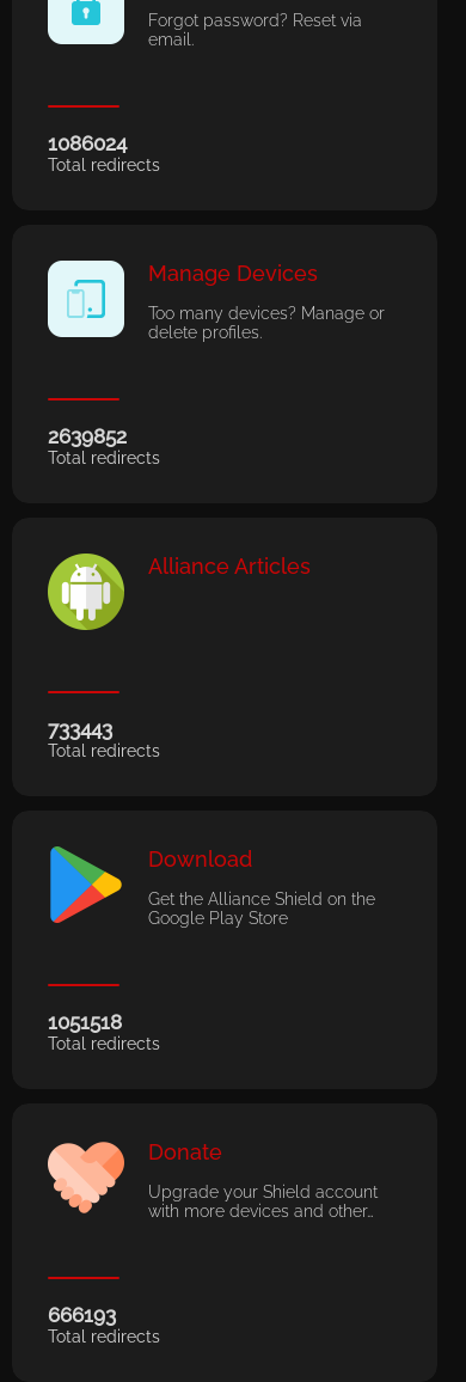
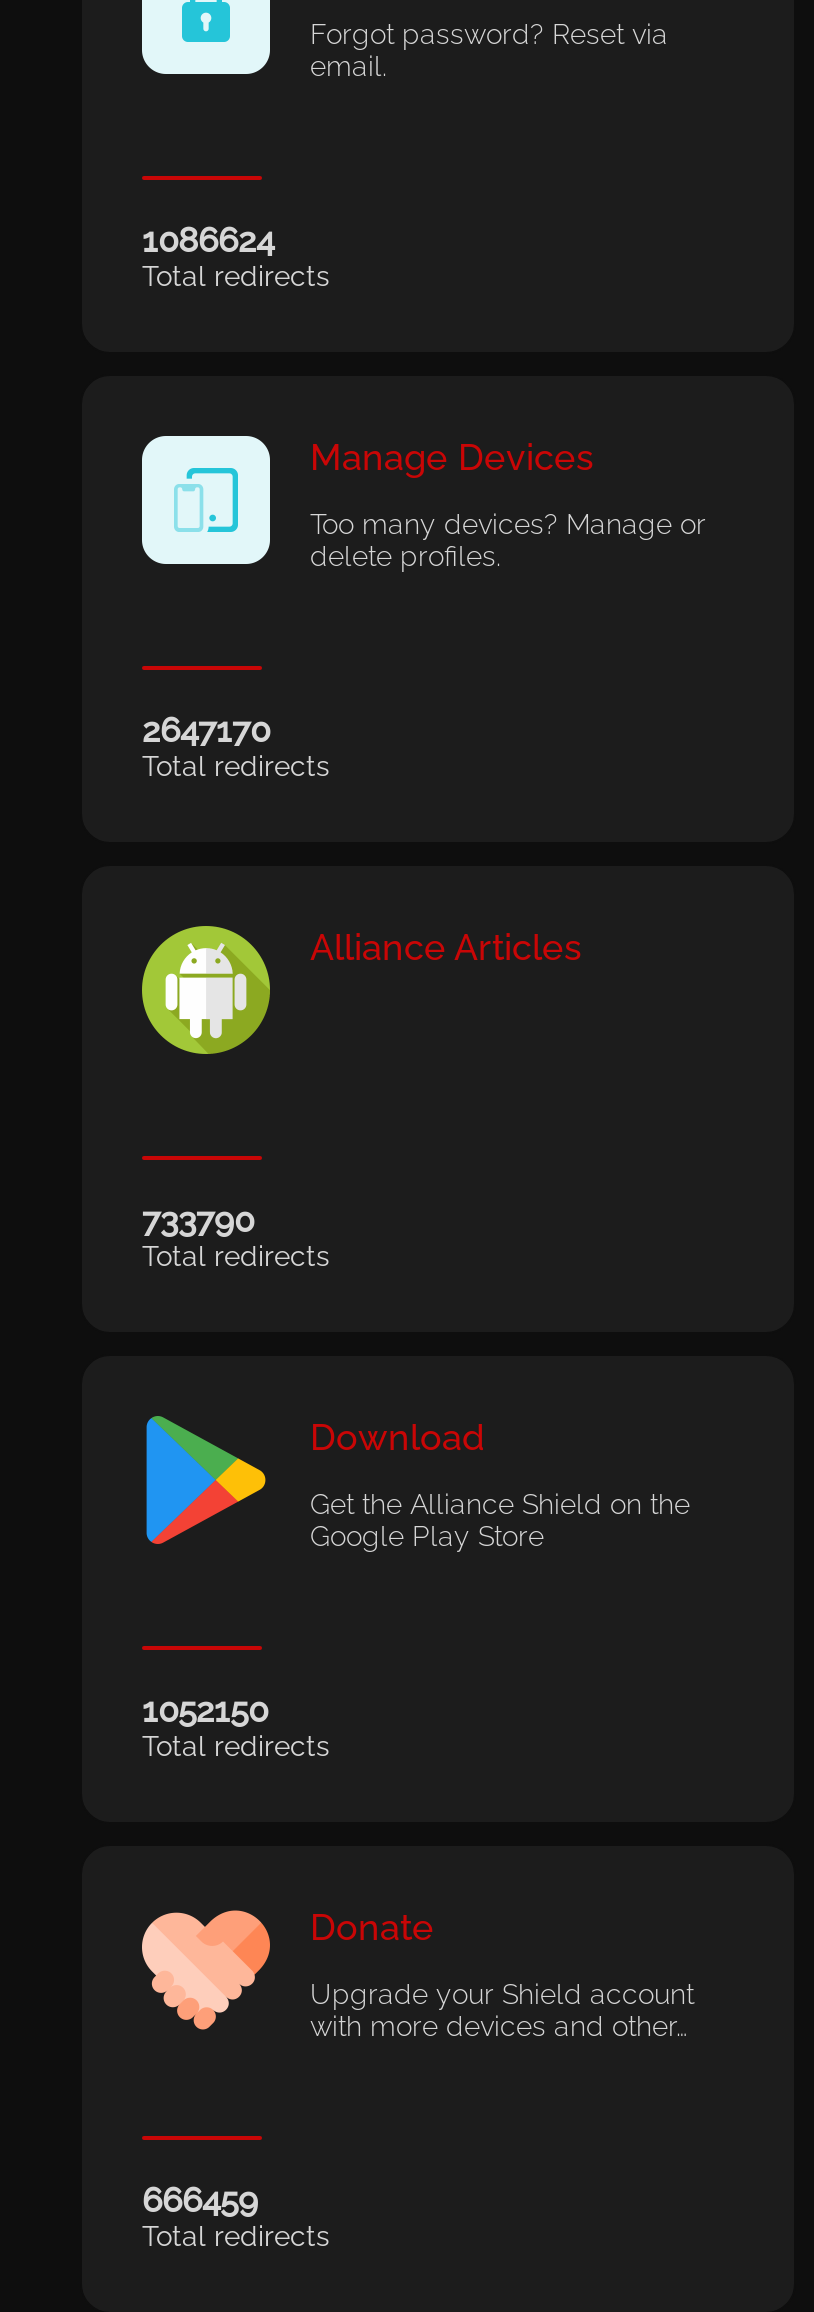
- 1086024
+ 1086624

- 2639852
+ 2647170

- 733443
+ 733790

- 1051518
+ 1052150

- 666193
+ 666459
